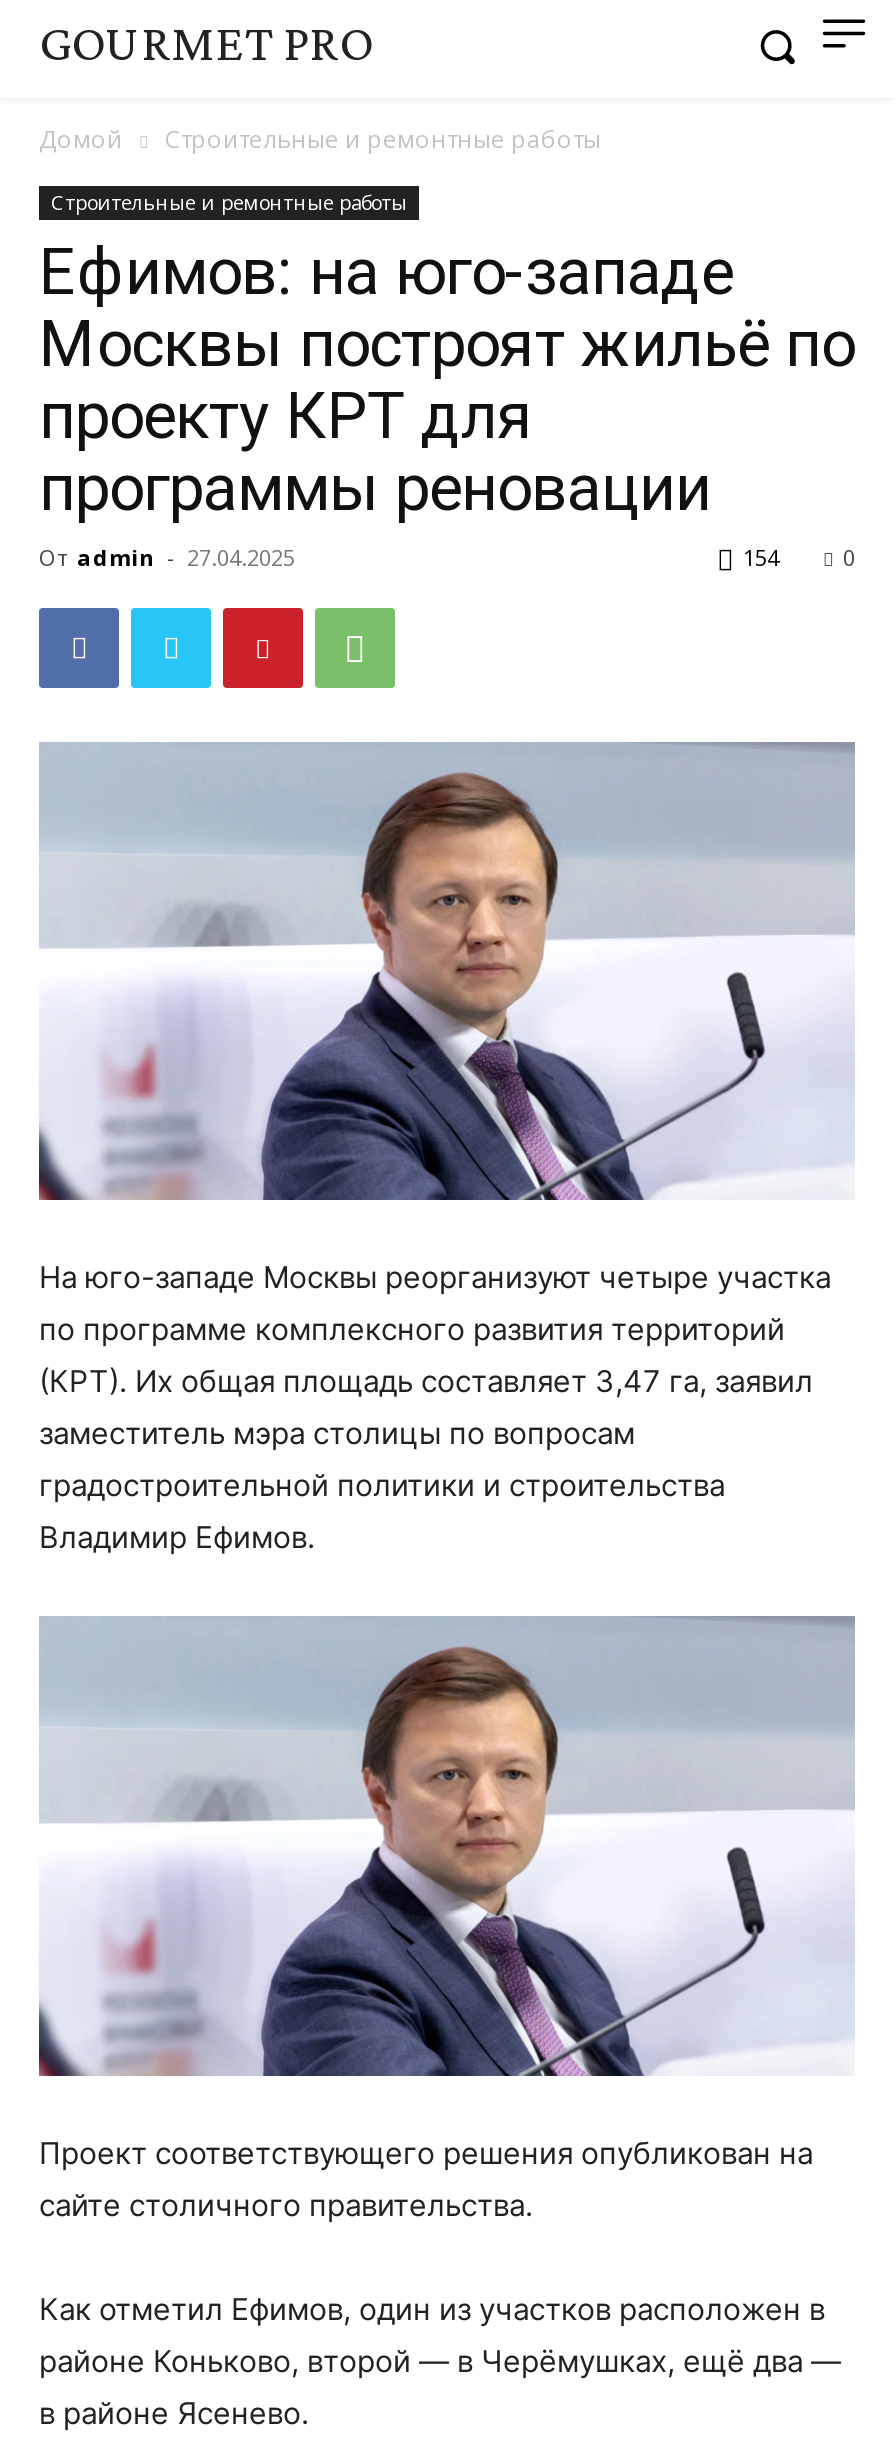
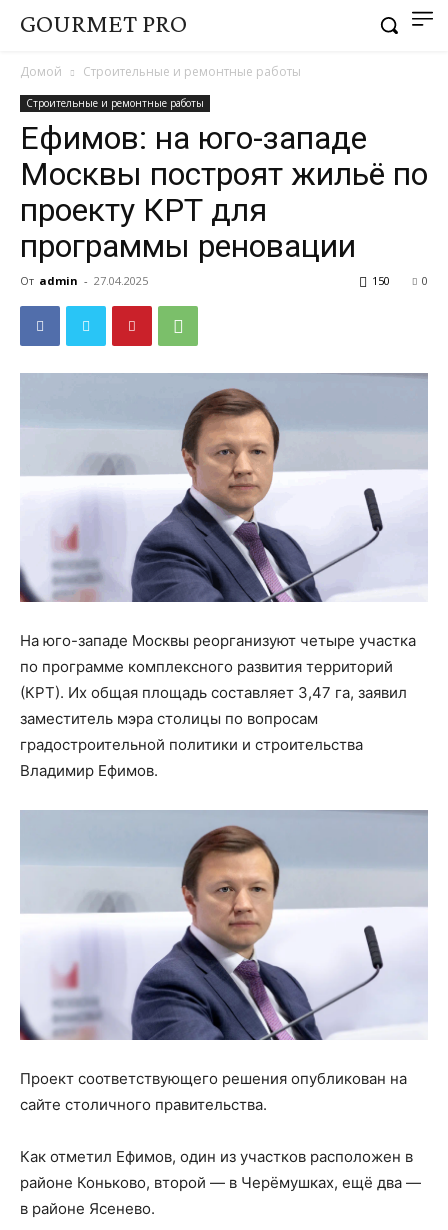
- 154
+ 150
